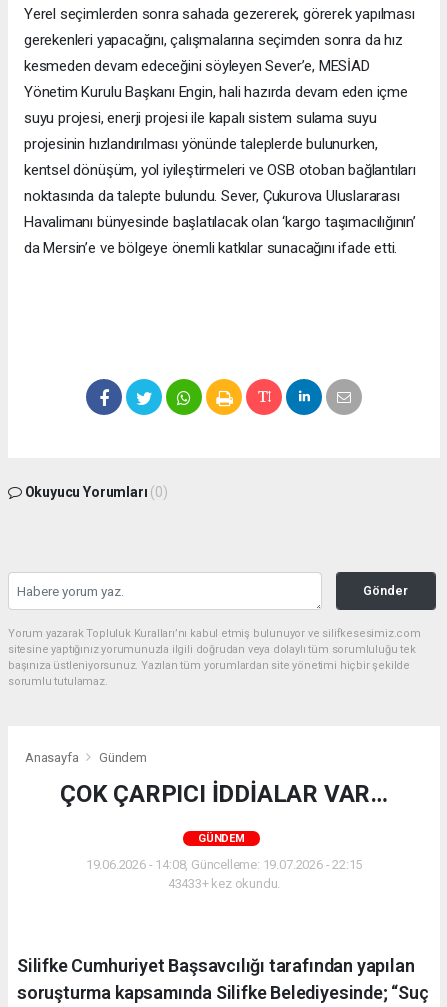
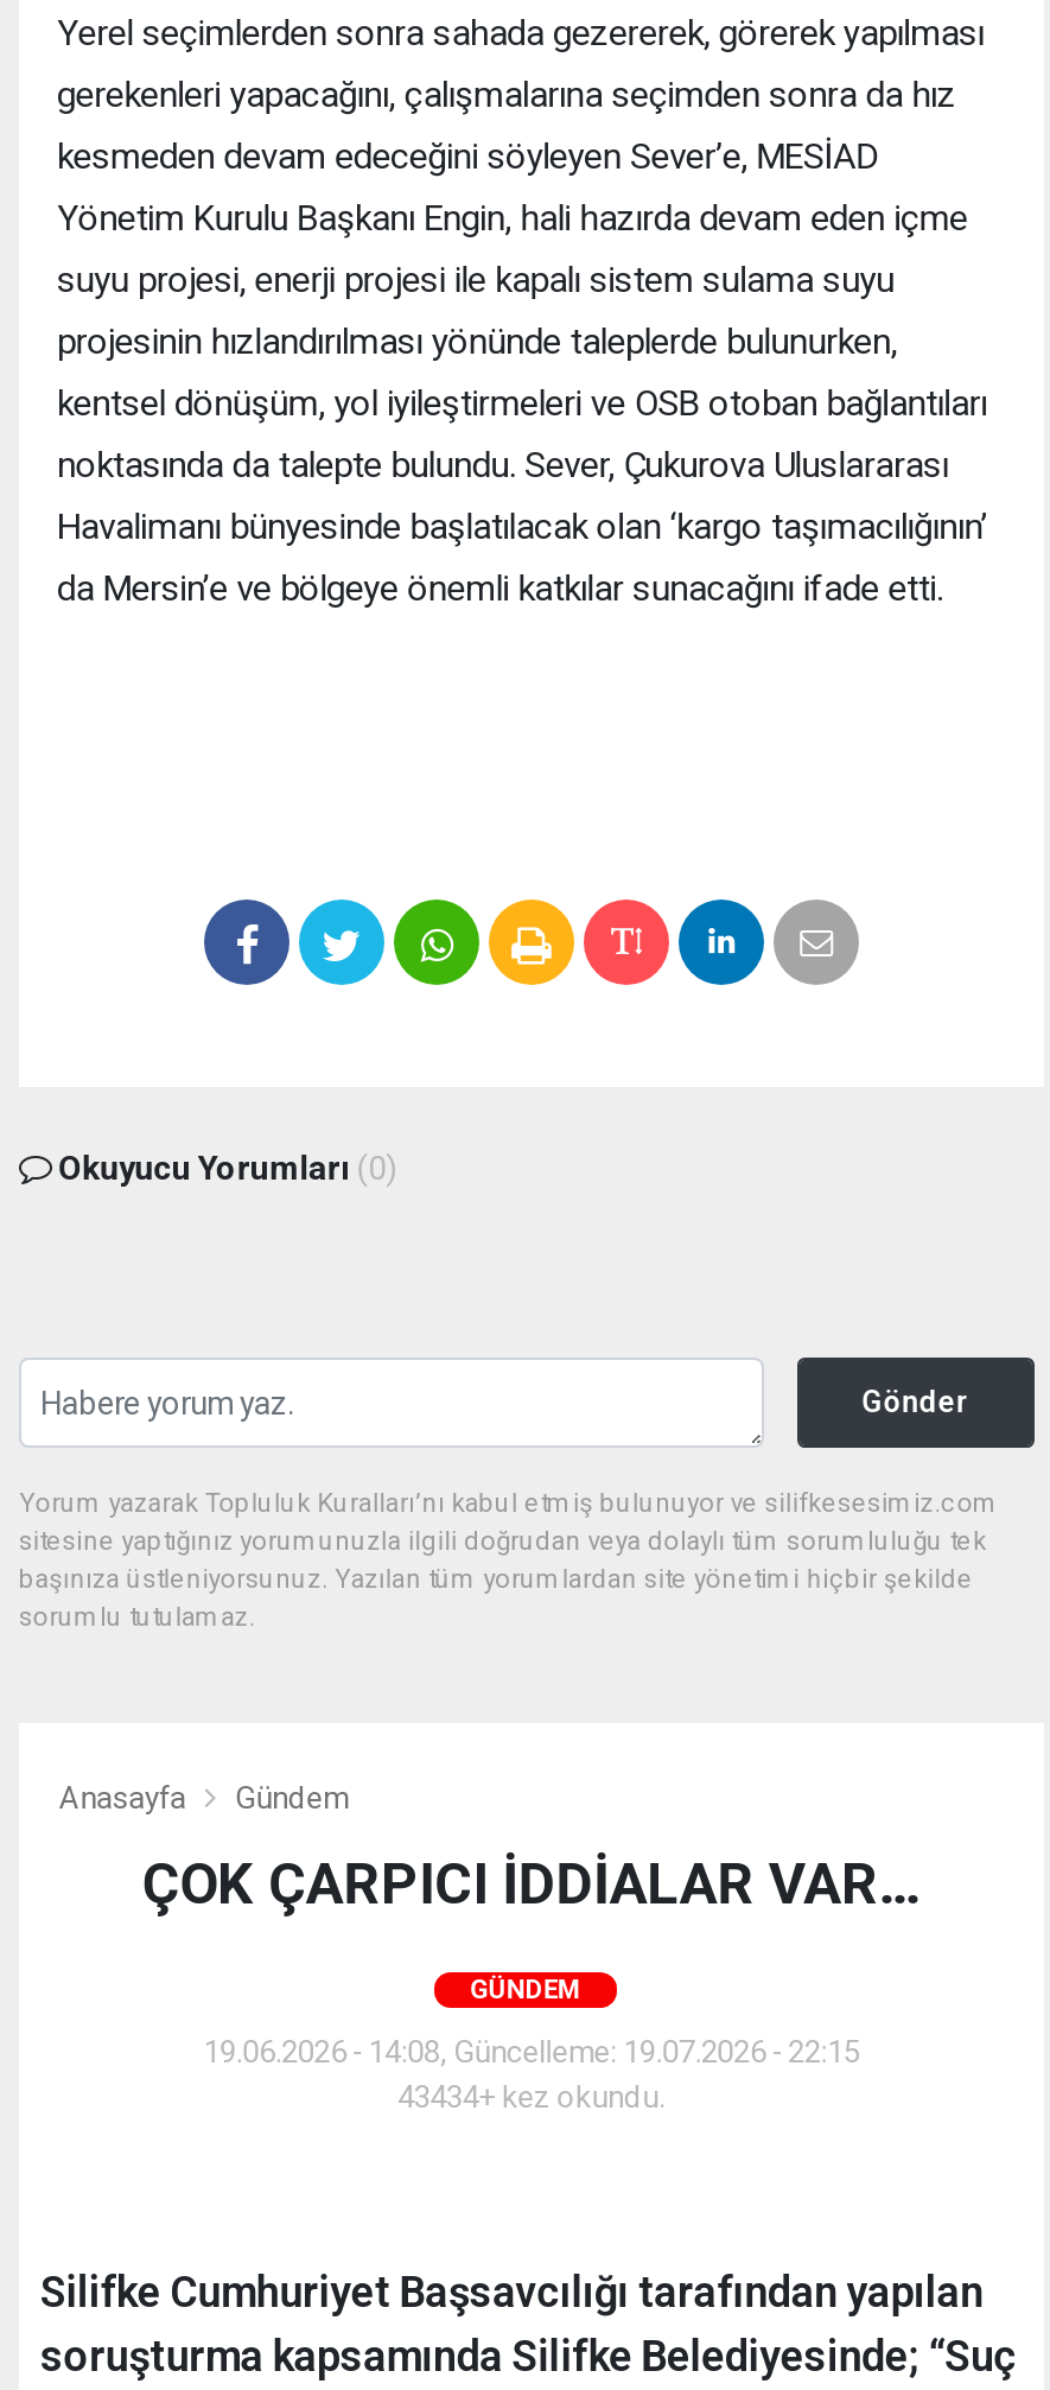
- 43433+ kez okundu.
+ 43434+ kez okundu.
